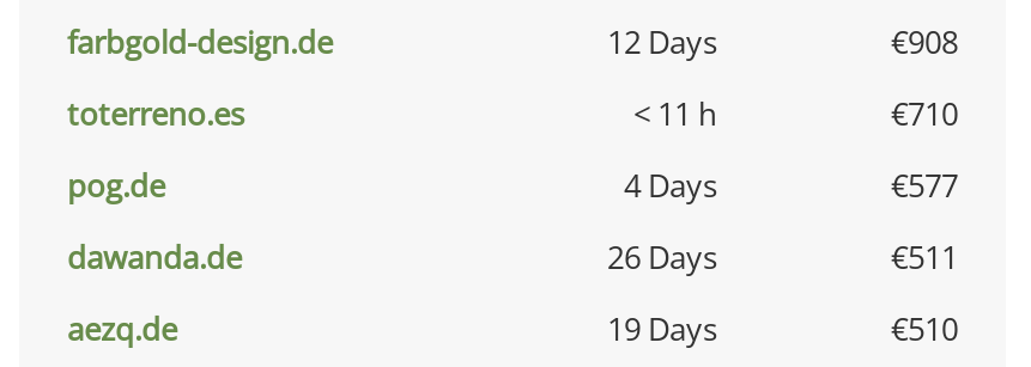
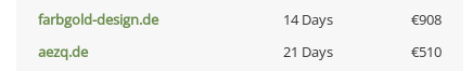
- 12 Days
+ 14 Days

- toterreno.es
- < 11 h
- €710
- pog.de
- 4 Days
- €577
- dawanda.de
- 26 Days
- €511

- 19 Days
+ 21 Days
